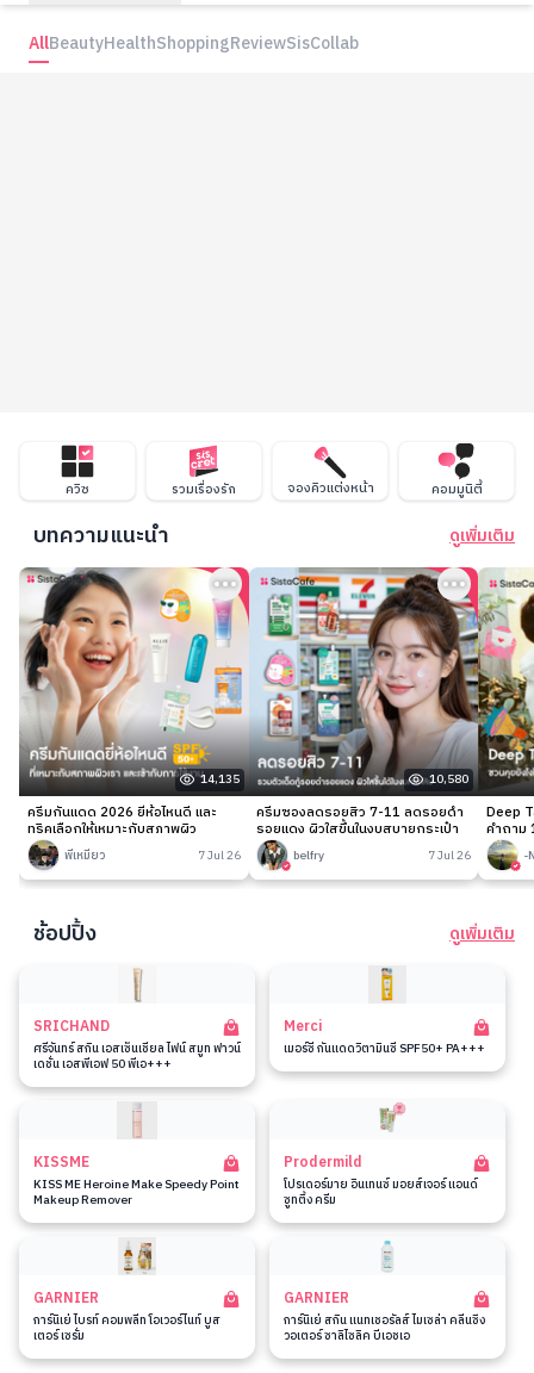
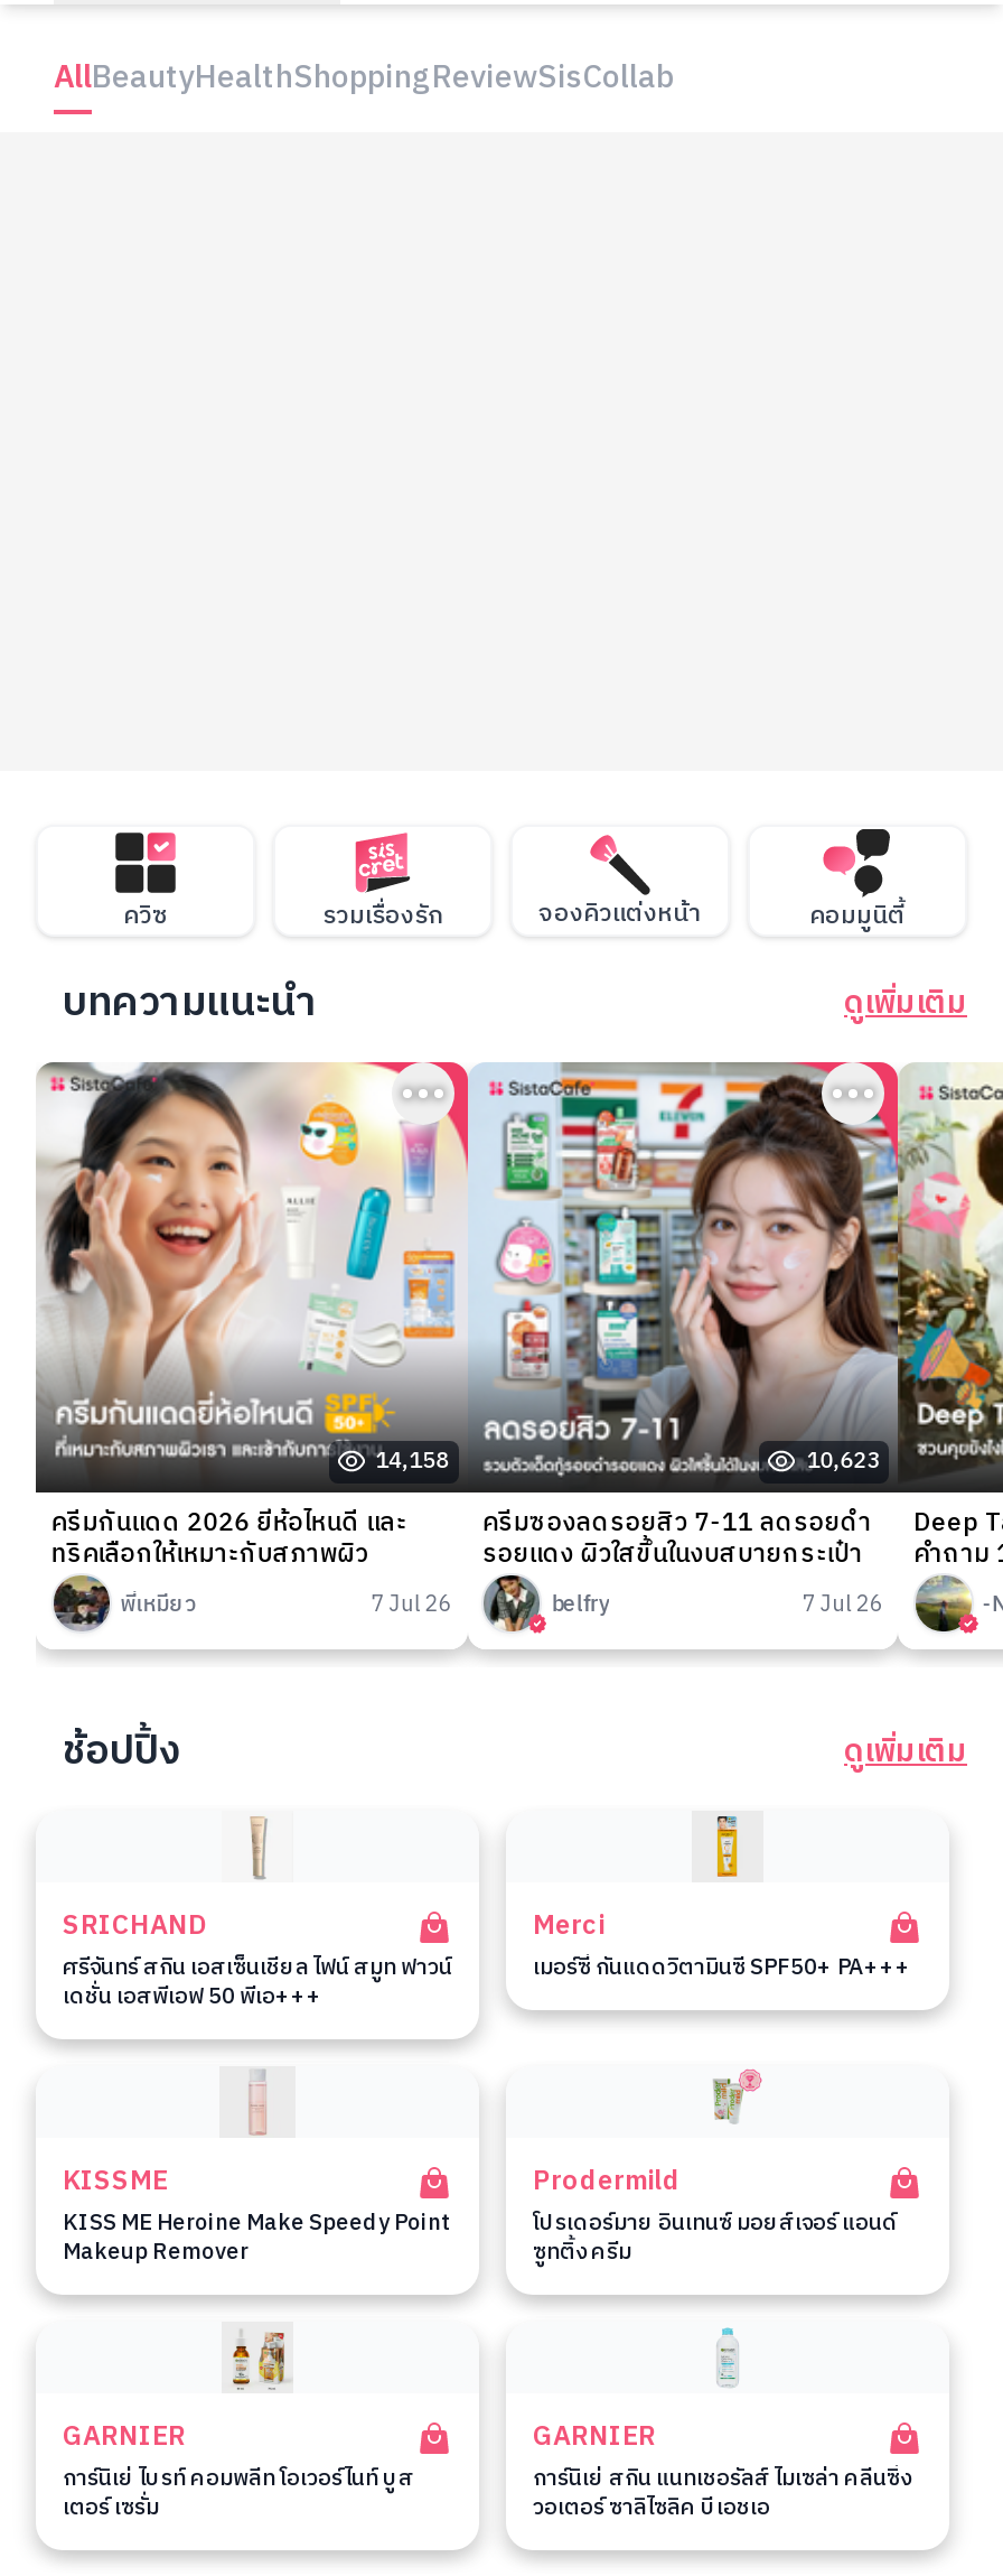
- 14,135
+ 14,158

- 10,580
+ 10,623
